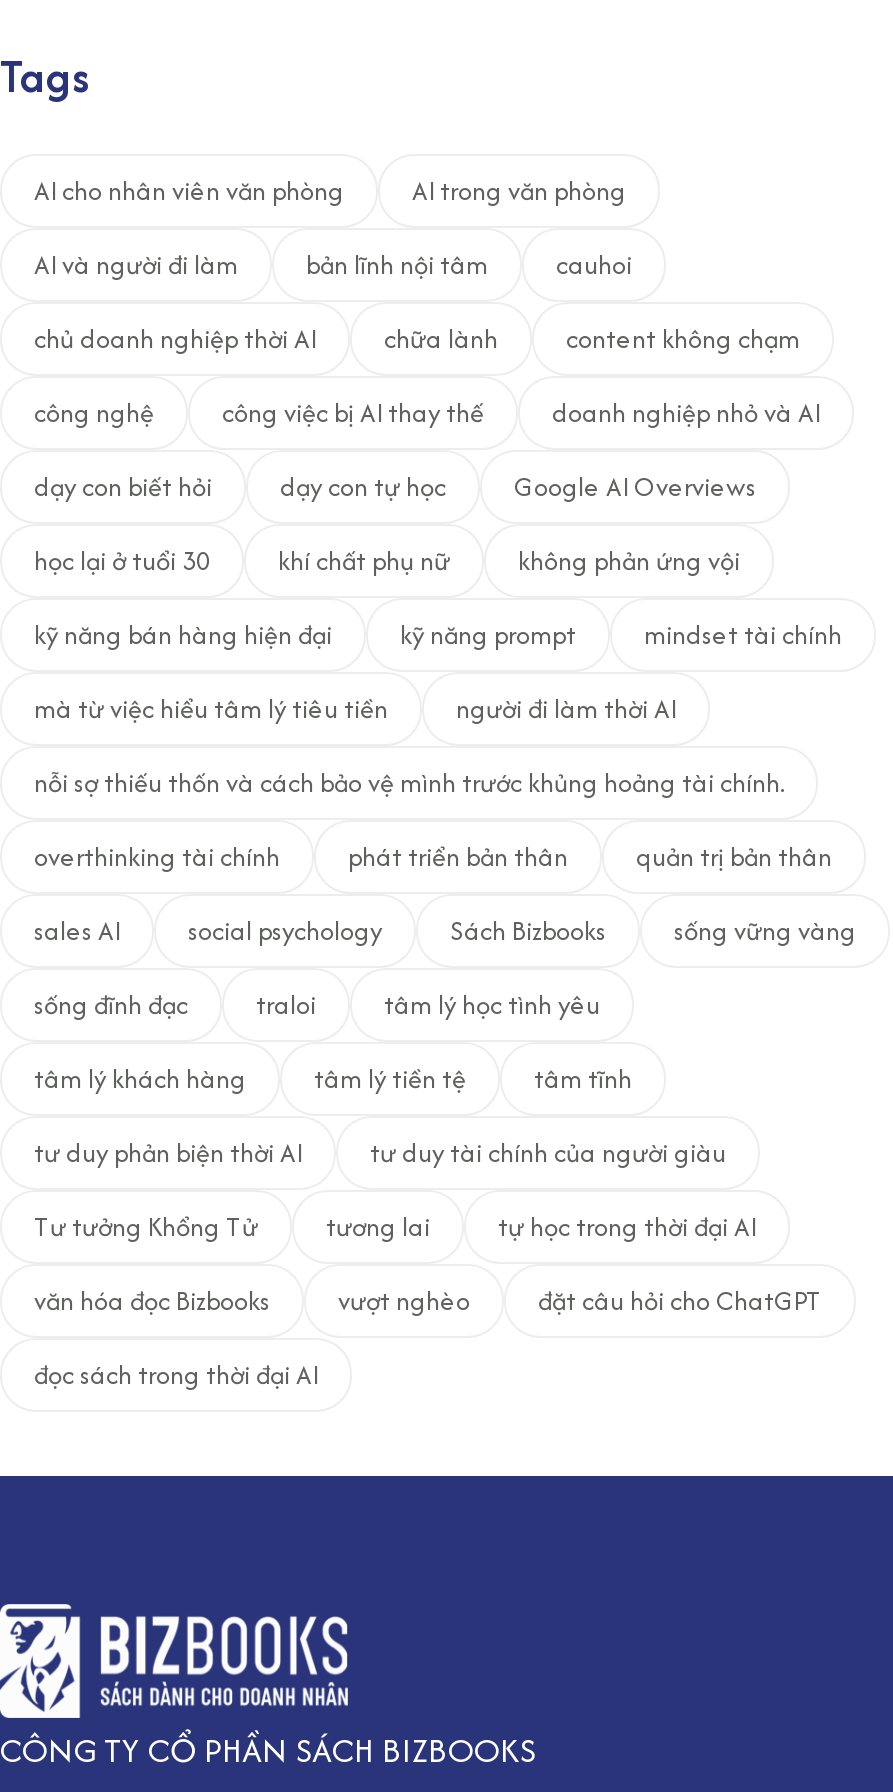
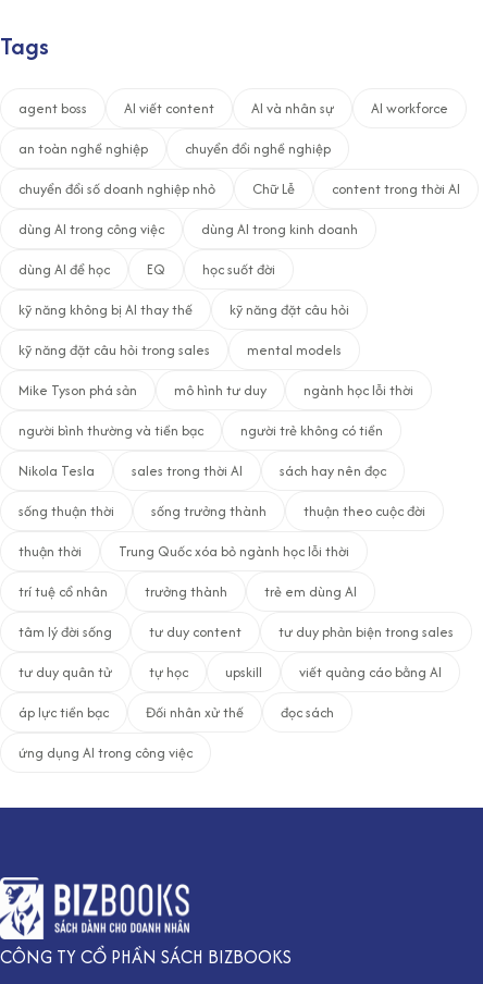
- AI cho nhân viên văn phòng
- AI trong văn phòng
+ agent boss
+ AI viết content
+ AI và nhân sự
+ AI workforce

- AI và người đi làm
- bản lĩnh nội tâm
- cauhoi
+ an toàn nghề nghiệp
+ chuyển đổi nghề nghiệp

- chủ doanh nghiệp thời AI
- chữa lành
- content không chạm
+ chuyển đổi số doanh nghiệp nhỏ
+ Chữ Lễ
+ content trong thời AI

- công nghệ
- công việc bị AI thay thế
- doanh nghiệp nhỏ và AI
+ dùng AI trong công việc
+ dùng AI trong kinh doanh

- dạy con biết hỏi
- dạy con tự học
- Google AI Overviews
+ dùng AI để học
+ EQ
+ học suốt đời

- học lại ở tuổi 30
- khí chất phụ nữ
- không phản ứng vội
+ kỹ năng không bị AI thay thế
+ kỹ năng đặt câu hỏi

- kỹ năng bán hàng hiện đại
- kỹ năng prompt
- mindset tài chính
+ kỹ năng đặt câu hỏi trong sales
+ mental models

- mà từ việc hiểu tâm lý tiêu tiền
- người đi làm thời AI
+ Mike Tyson phá sản
+ mô hình tư duy
+ ngành học lỗi thời

- nỗi sợ thiếu thốn và cách bảo vệ mình trước khủng hoảng tài chính.
+ người bình thường và tiền bạc
+ người trẻ không có tiền

- overthinking tài chính
- phát triển bản thân
- quản trị bản thân
+ Nikola Tesla
+ sales trong thời AI
+ sách hay nên đọc

- sales AI
- social psychology
- Sách Bizbooks
- sống vững vàng
+ sống thuận thời
+ sống trưởng thành
+ thuận theo cuộc đời

- sống đĩnh đạc
- traloi
- tâm lý học tình yêu
+ thuận thời
+ Trung Quốc xóa bỏ ngành học lỗi thời

- tâm lý khách hàng
- tâm lý tiền tệ
- tâm tĩnh
+ trí tuệ cổ nhân
+ trưởng thành
+ trẻ em dùng AI

- tư duy phản biện thời AI
- tư duy tài chính của người giàu
+ tâm lý đời sống
+ tư duy content
+ tư duy phản biện trong sales

- Tư tưởng Khổng Tử
- tương lai
- tự học trong thời đại AI
+ tư duy quân tử
+ tự học
+ upskill
+ viết quảng cáo bằng AI

- văn hóa đọc Bizbooks
- vượt nghèo
- đặt câu hỏi cho ChatGPT
+ áp lực tiền bạc
+ Đối nhân xử thế
+ đọc sách

- đọc sách trong thời đại AI
+ ứng dụng AI trong công việc
